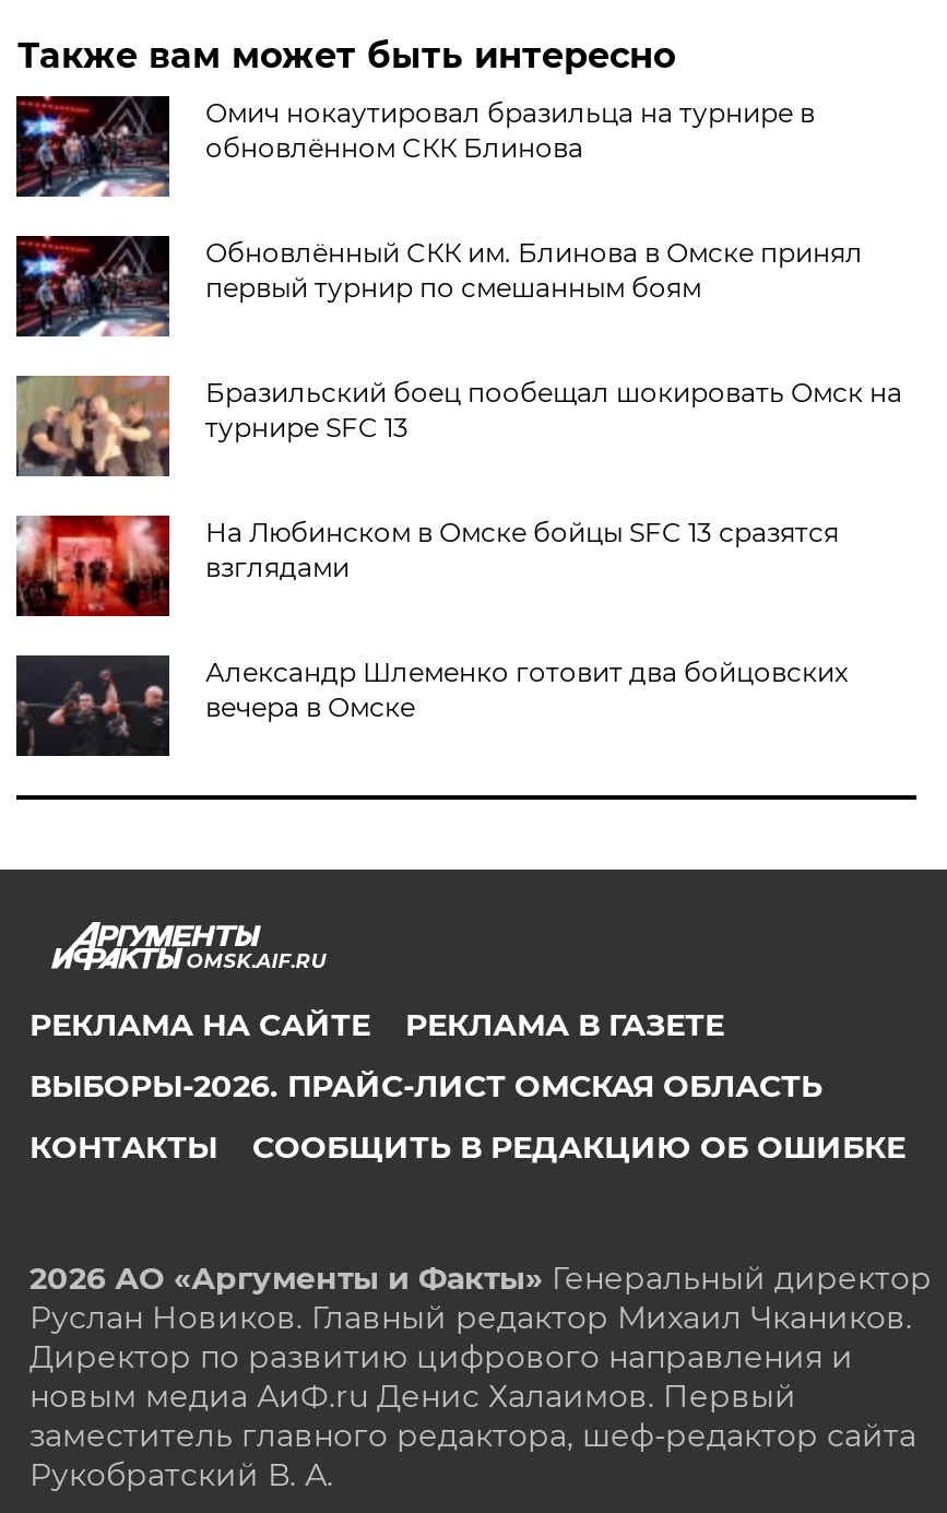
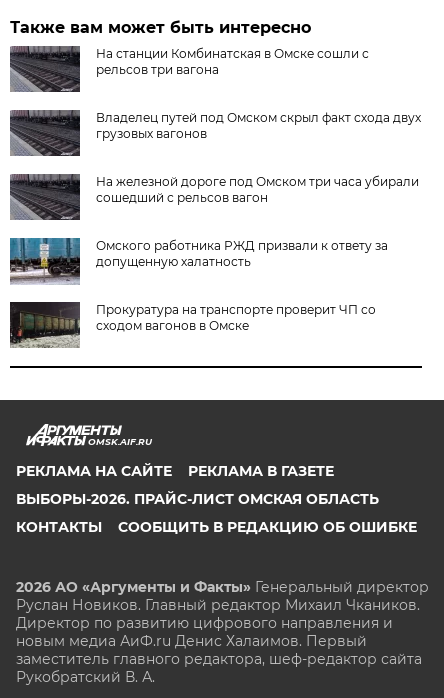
- [image]
- Омич нокаутировал бразильца на турнире в
- обновлённом СКК Блинова
+ [image]
+ На станции Комбинатская в Омске сошли с
+ рельсов три вагона

- [image]
- Обновлённый СКК им. Блинова в Омске принял
- первый турнир по смешанным боям
+ [image]
+ Владелец путей под Омском скрыл факт схода двух
+ грузовых вагонов

- [image]
- Бразильский боец пообещал шокировать Омск на
- турнире SFC 13
+ [image]
+ На железной дороге под Омском три часа убирали
+ сошедший с рельсов вагон

- [image]
- На Любинском в Омске бойцы SFC 13 сразятся
- взглядами
+ [image]
+ Омского работника РЖД призвали к ответу за
+ допущенную халатность

- [image]
- Александр Шлеменко готовит два бойцовских
- вечера в Омске
+ [image]
+ Прокуратура на транспорте проверит ЧП со
+ сходом вагонов в Омске
